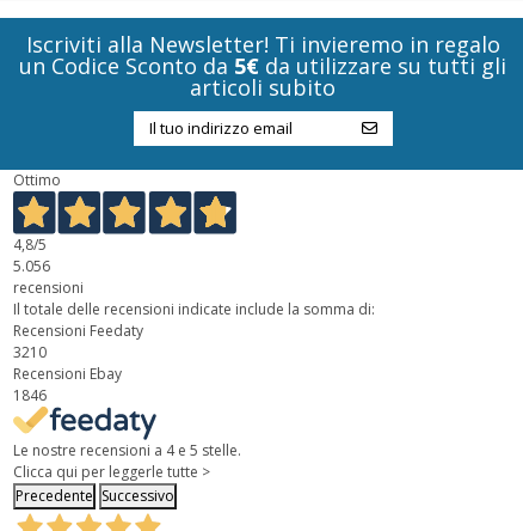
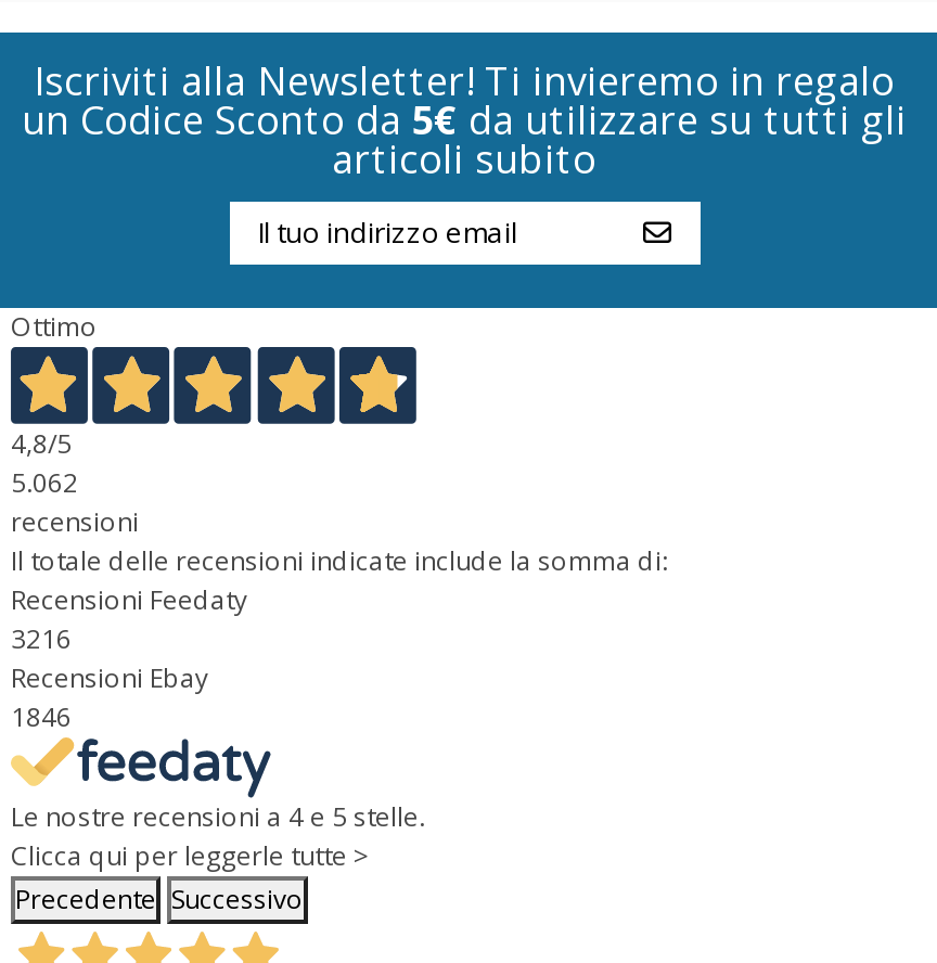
- 5.056
+ 5.062

- 3210
+ 3216
